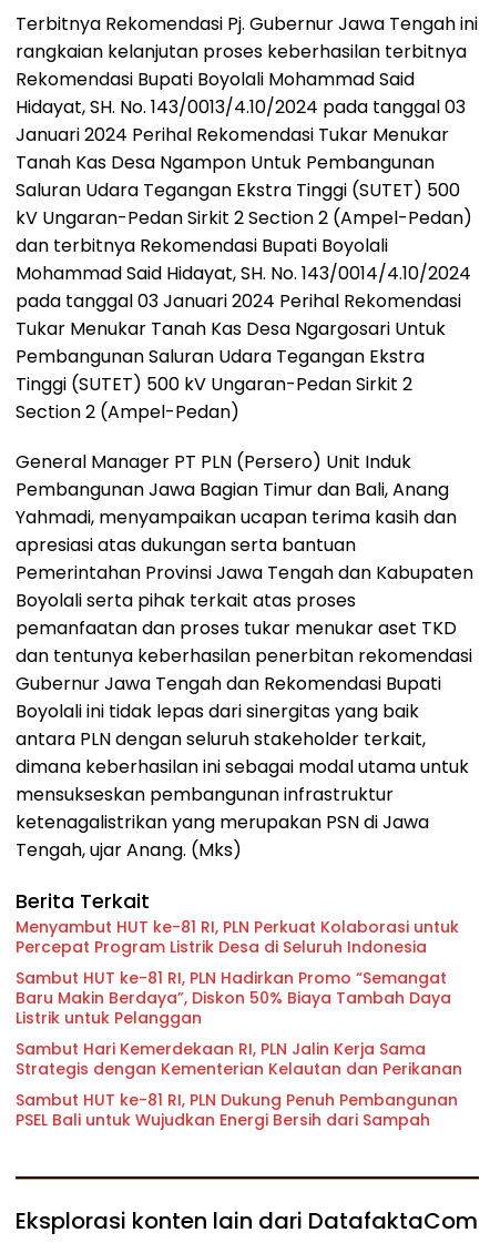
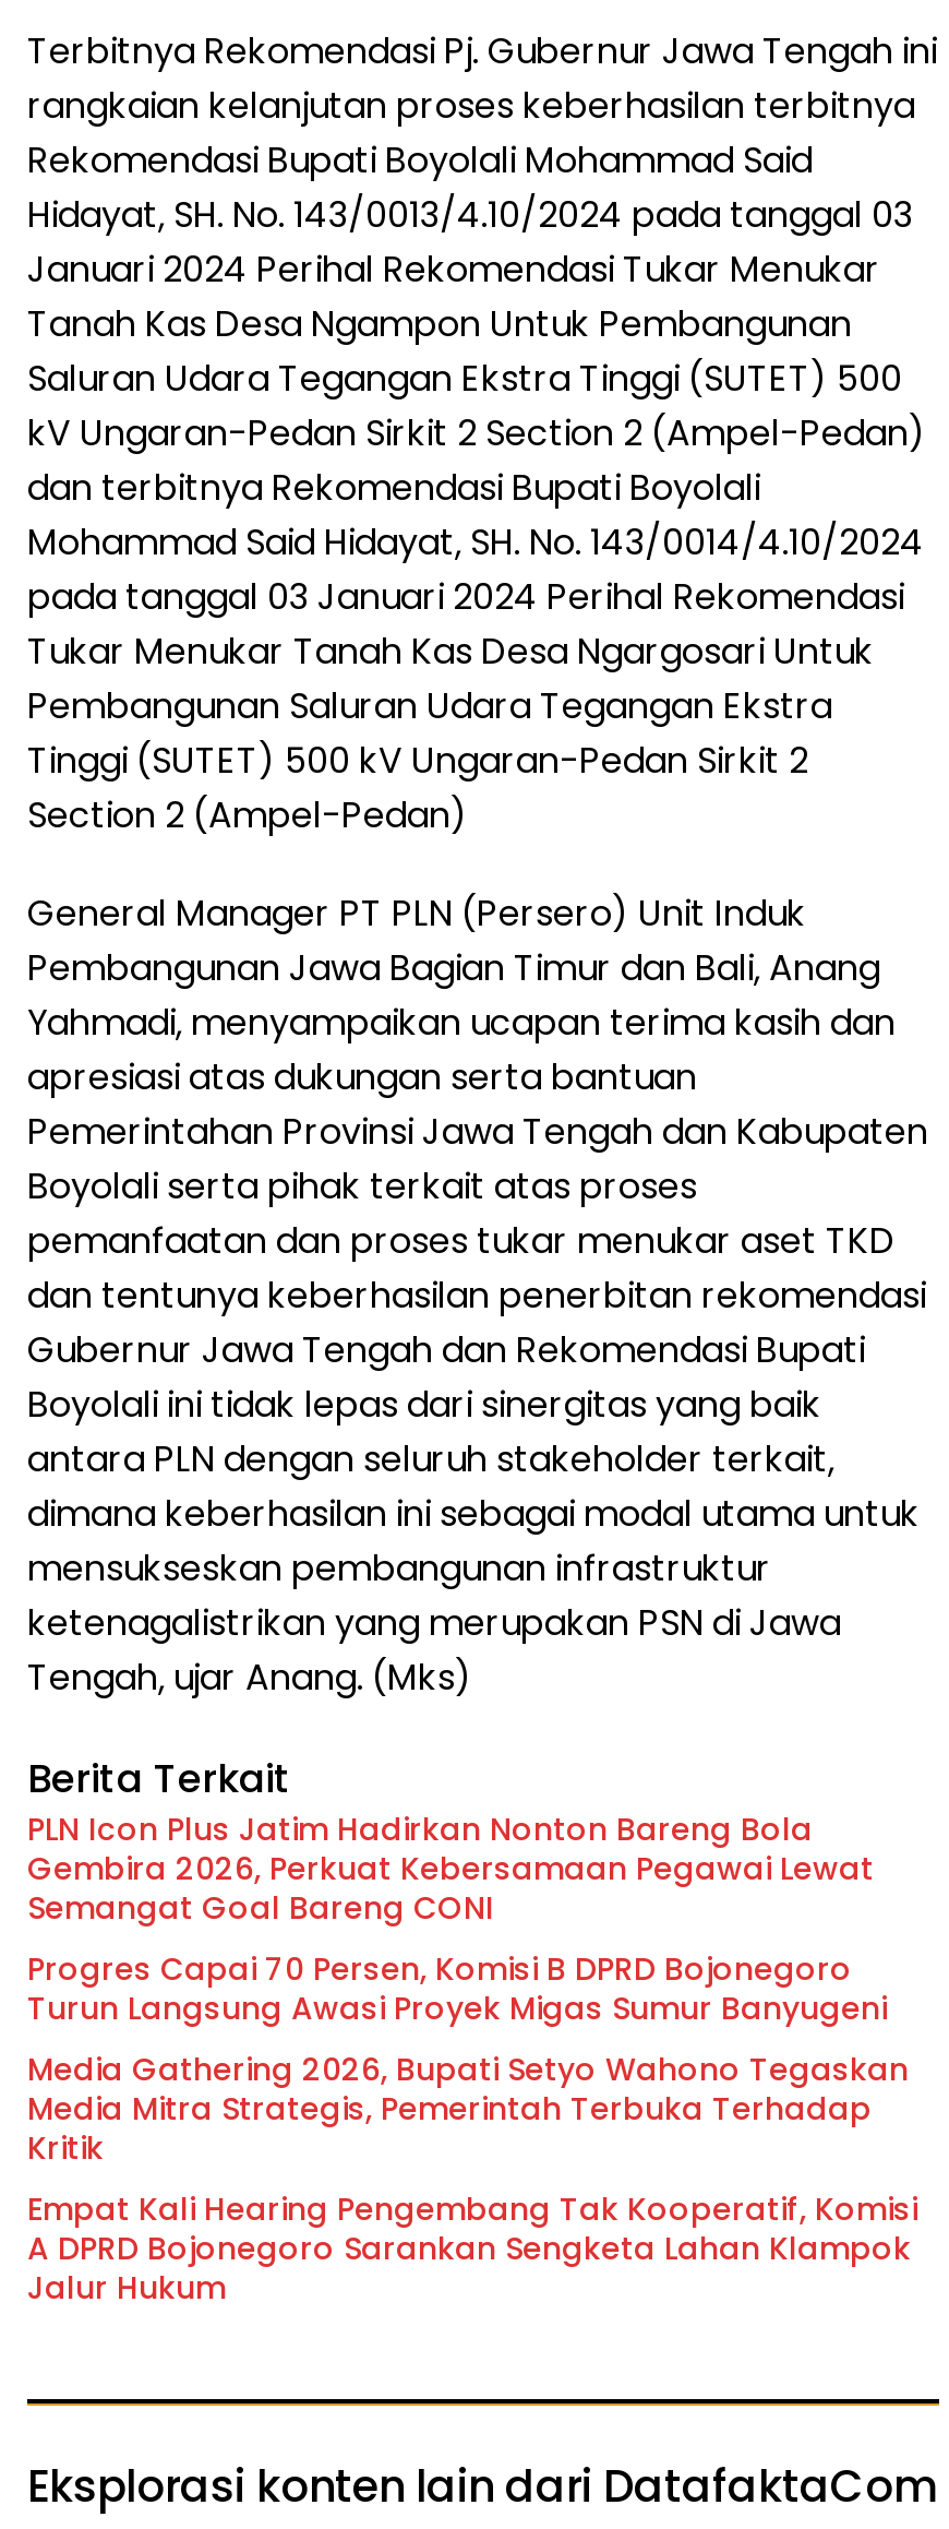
- Menyambut HUT ke-81 RI, PLN Perkuat Kolaborasi untuk
- Percepat Program Listrik Desa di Seluruh Indonesia
- Sambut HUT ke-81 RI, PLN Hadirkan Promo “Semangat
- Baru Makin Berdaya”, Diskon 50% Biaya Tambah Daya
- Listrik untuk Pelanggan
- Sambut Hari Kemerdekaan RI, PLN Jalin Kerja Sama
- Strategis dengan Kementerian Kelautan dan Perikanan
- Sambut HUT ke-81 RI, PLN Dukung Penuh Pembangunan
- PSEL Bali untuk Wujudkan Energi Bersih dari Sampah
+ PLN Icon Plus Jatim Hadirkan Nonton Bareng Bola
+ Gembira 2026, Perkuat Kebersamaan Pegawai Lewat
+ Semangat Goal Bareng CONI
+ Progres Capai 70 Persen, Komisi B DPRD Bojonegoro
+ Turun Langsung Awasi Proyek Migas Sumur Banyugeni
+ Media Gathering 2026, Bupati Setyo Wahono Tegaskan
+ Media Mitra Strategis, Pemerintah Terbuka Terhadap
+ Kritik
+ Empat Kali Hearing Pengembang Tak Kooperatif, Komisi
+ A DPRD Bojonegoro Sarankan Sengketa Lahan Klampok
+ Jalur Hukum
